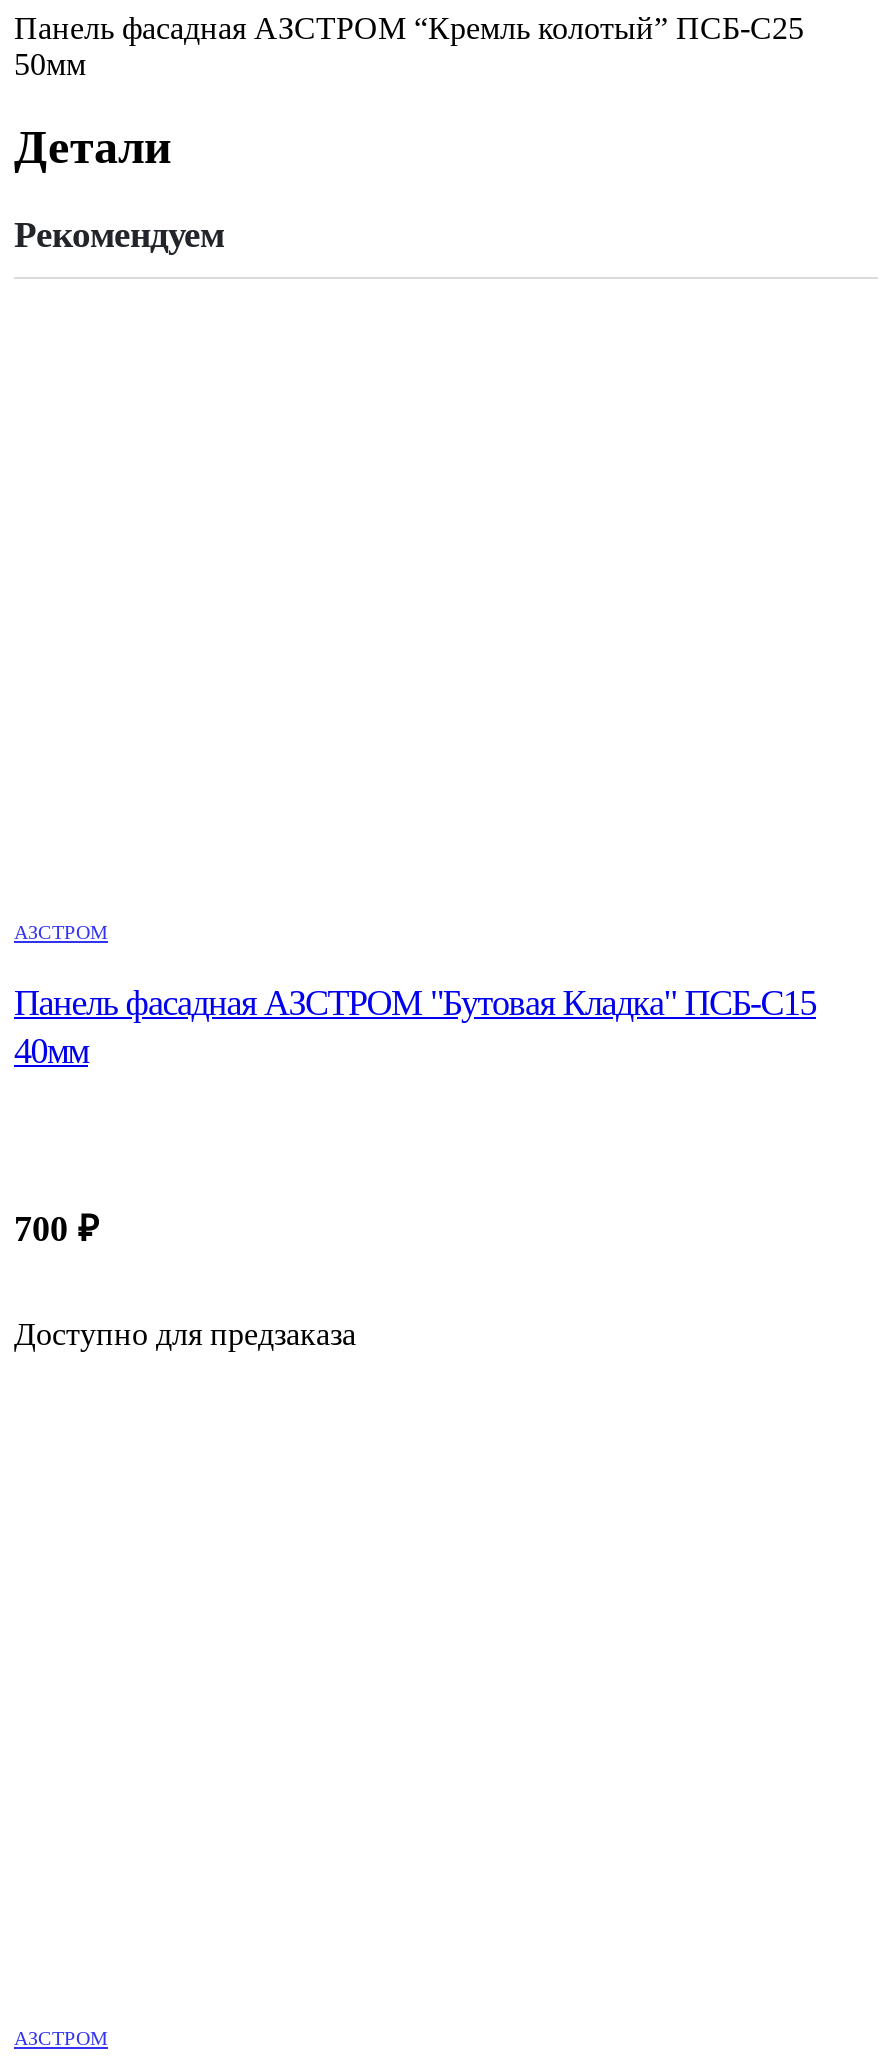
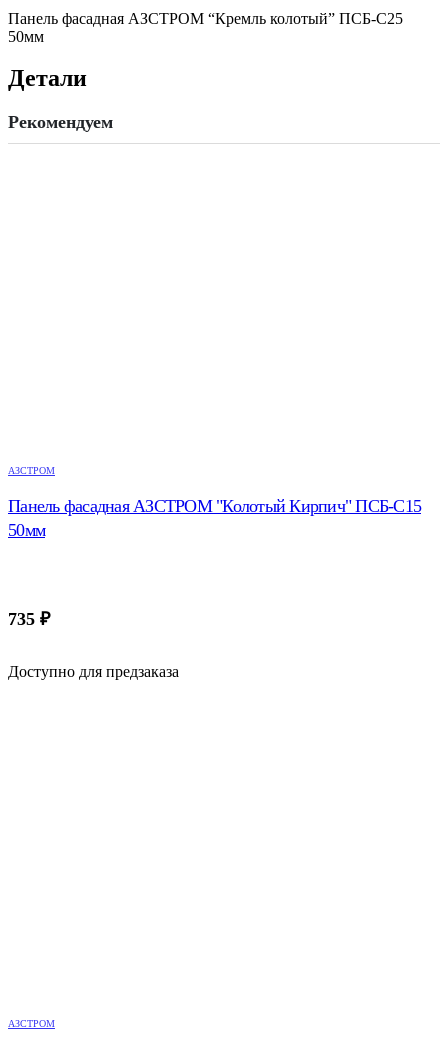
- Панель фасадная АЗСТРОМ "Бутовая Кладка" ПСБ-С15
- 40мм
+ Панель фасадная АЗСТРОМ "Колотый Кирпич" ПСБ-С15
+ 50мм

- 700 ₽
+ 735 ₽
